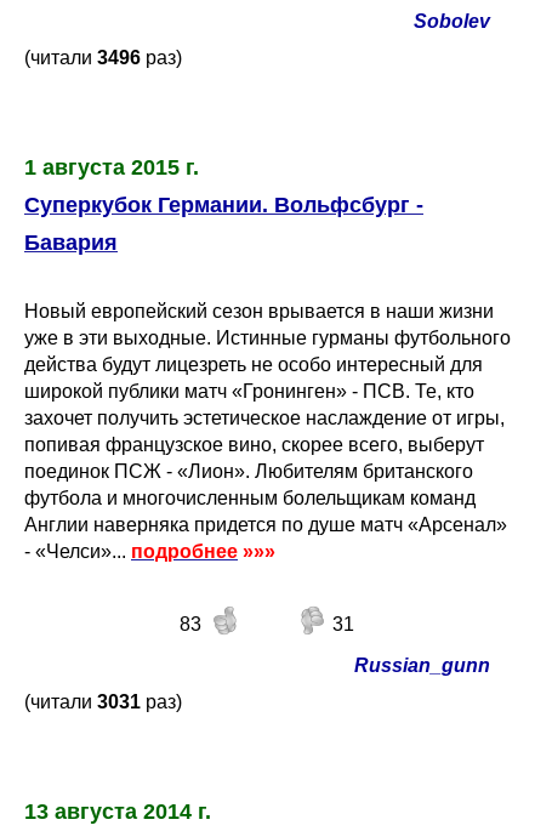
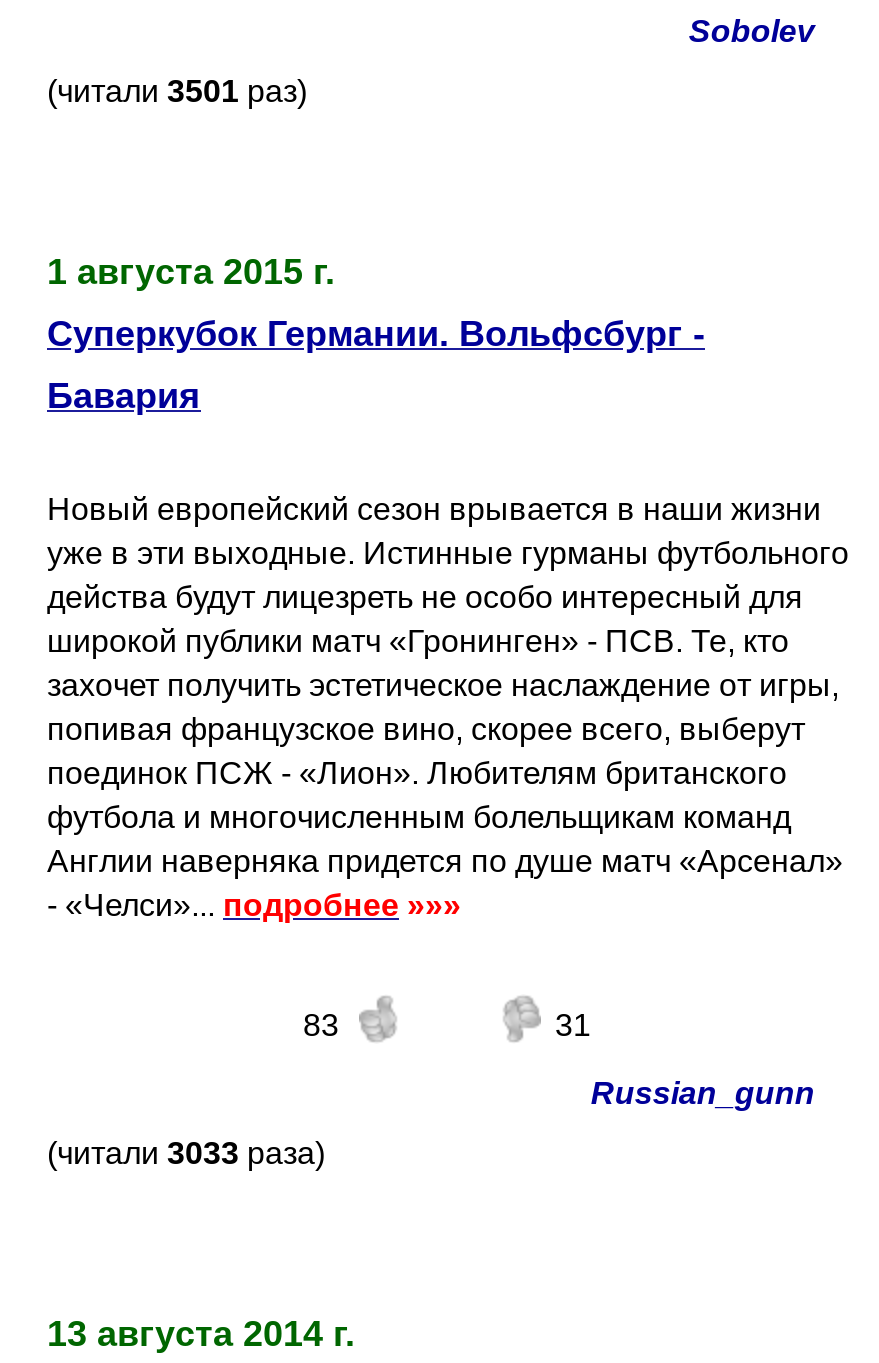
- (читали 3496 раз)
+ (читали 3501 раз)

- (читали 3031 раз)
+ (читали 3033 раза)
